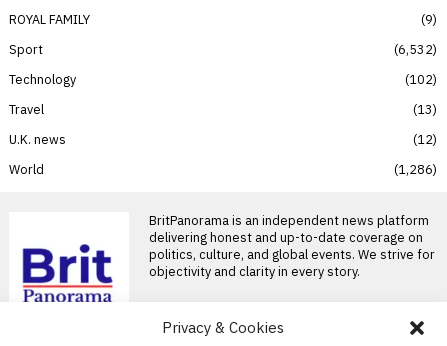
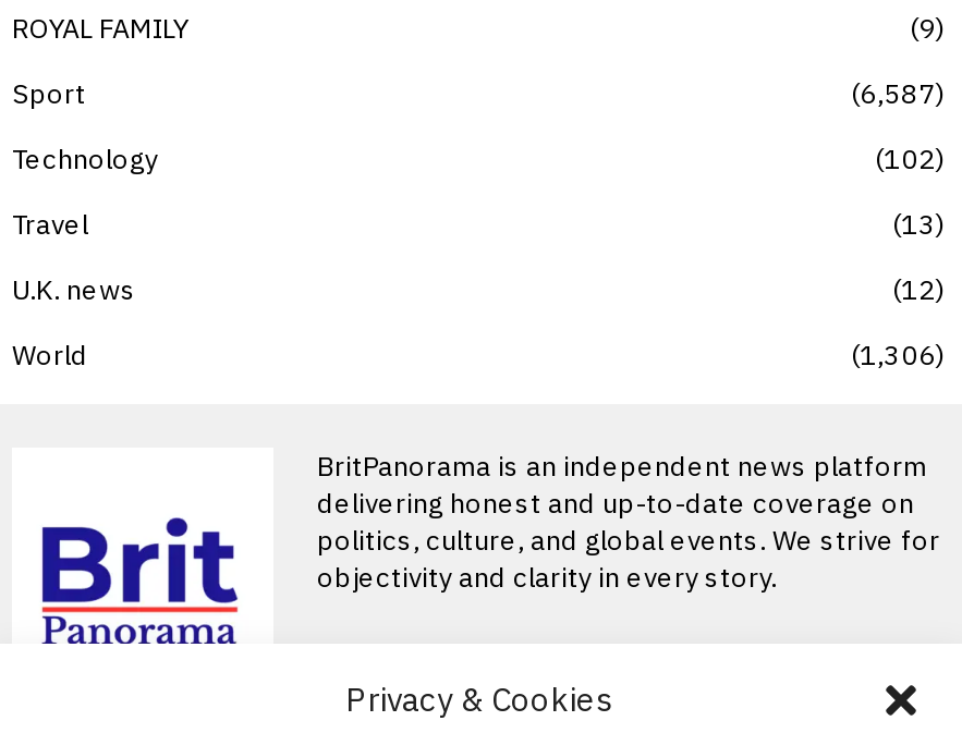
- 6,532
+ 6,587

- 1,286
+ 1,306
